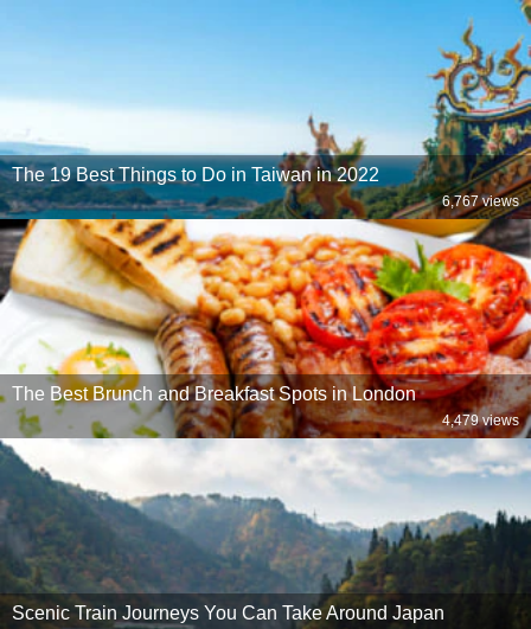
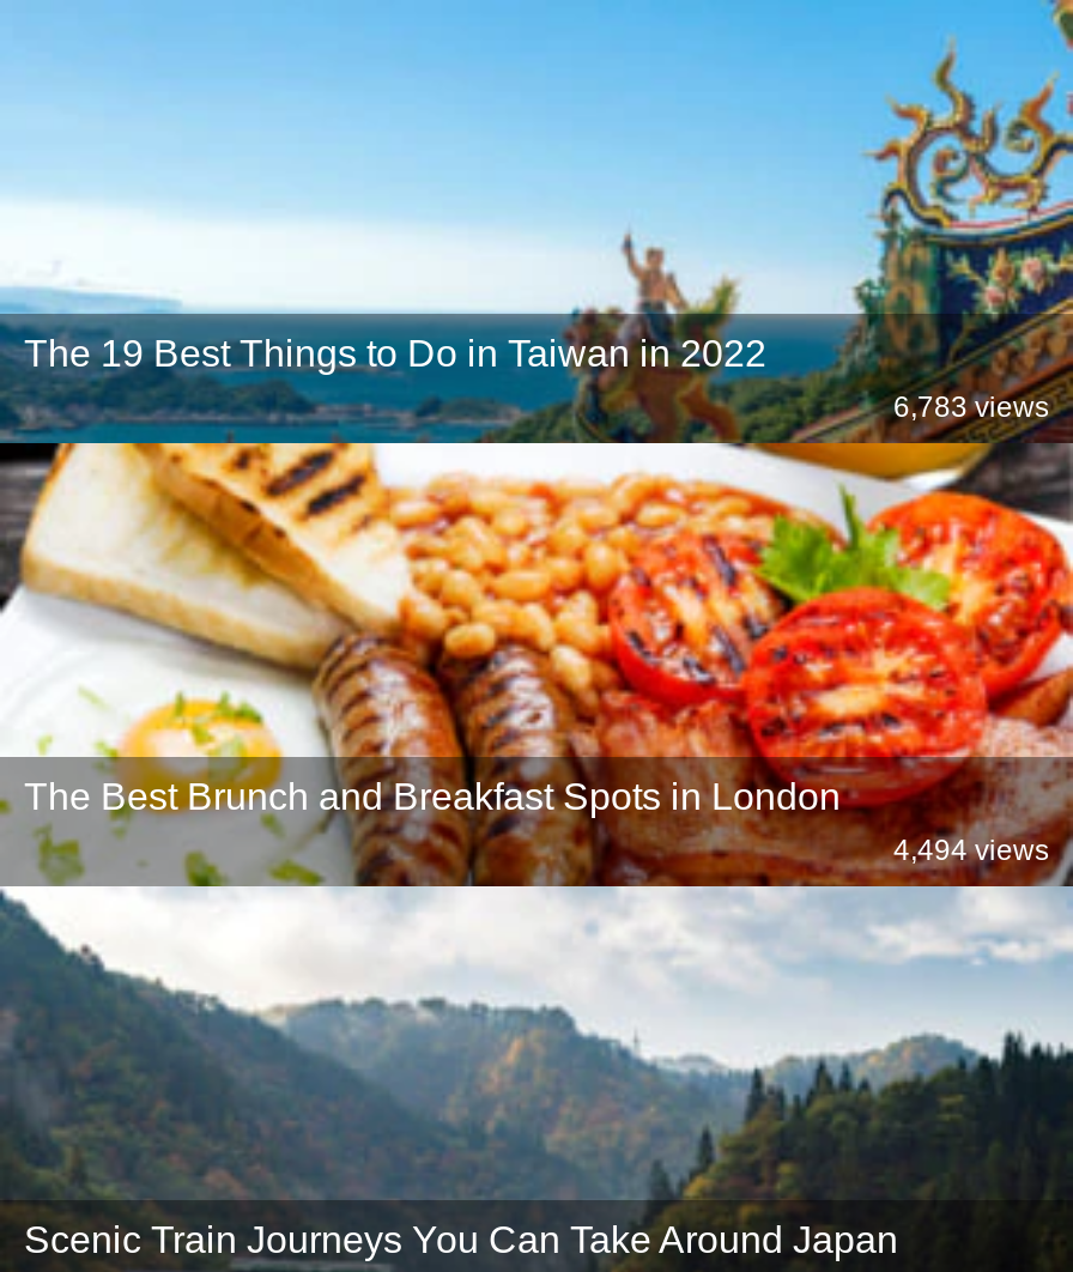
- 6,767 views
+ 6,783 views

- 4,479 views
+ 4,494 views
